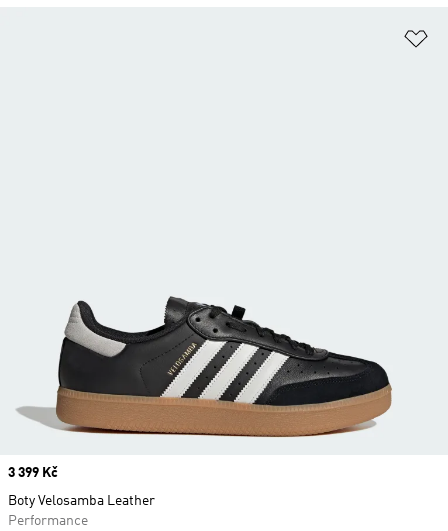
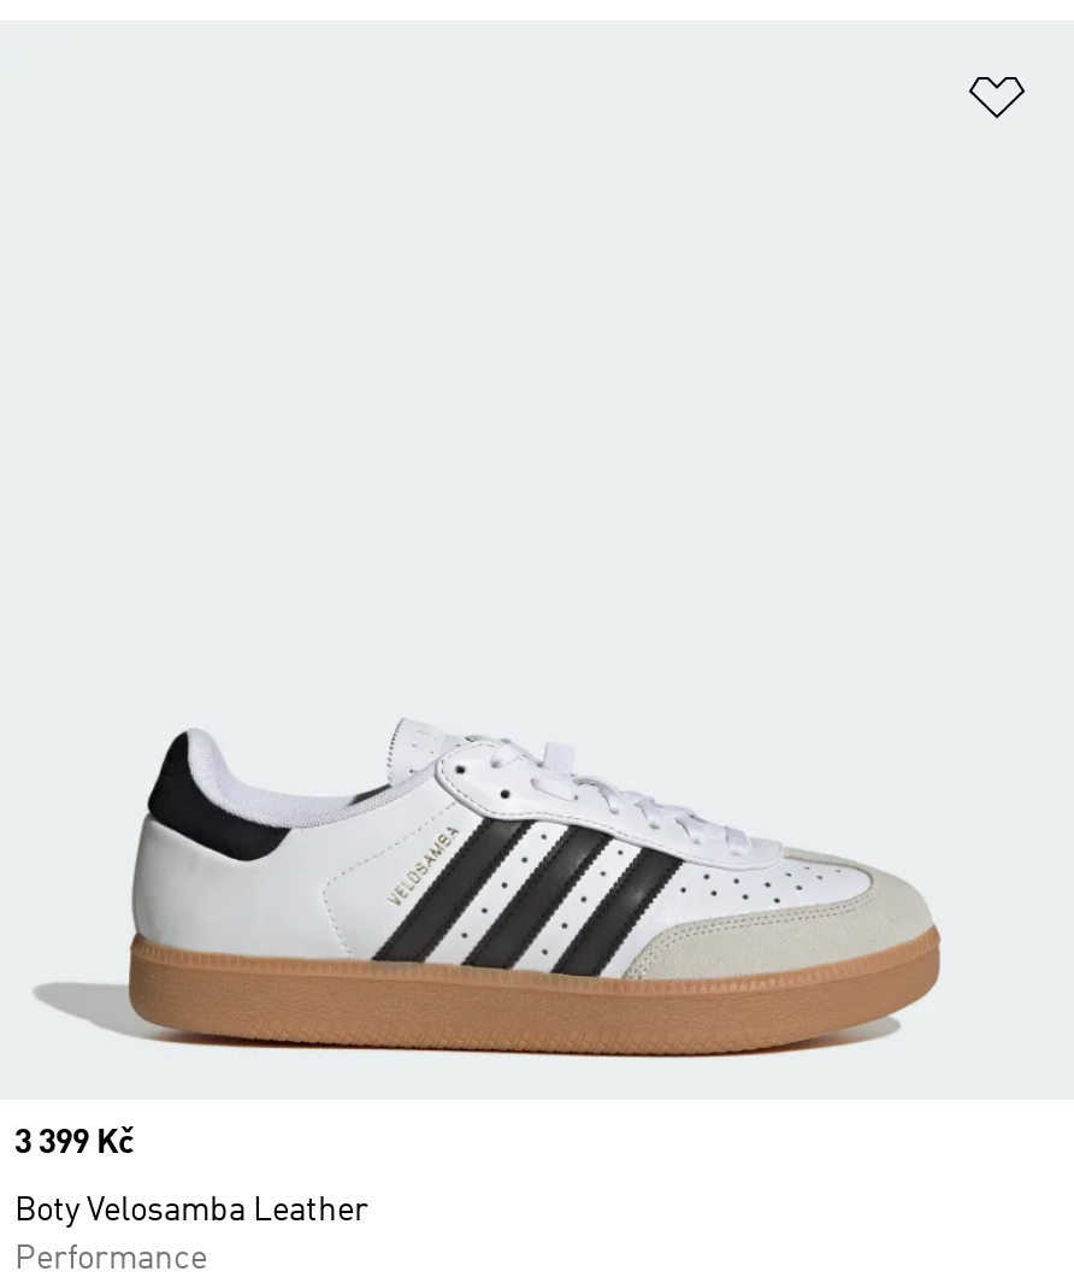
- [image]
+ [image]
